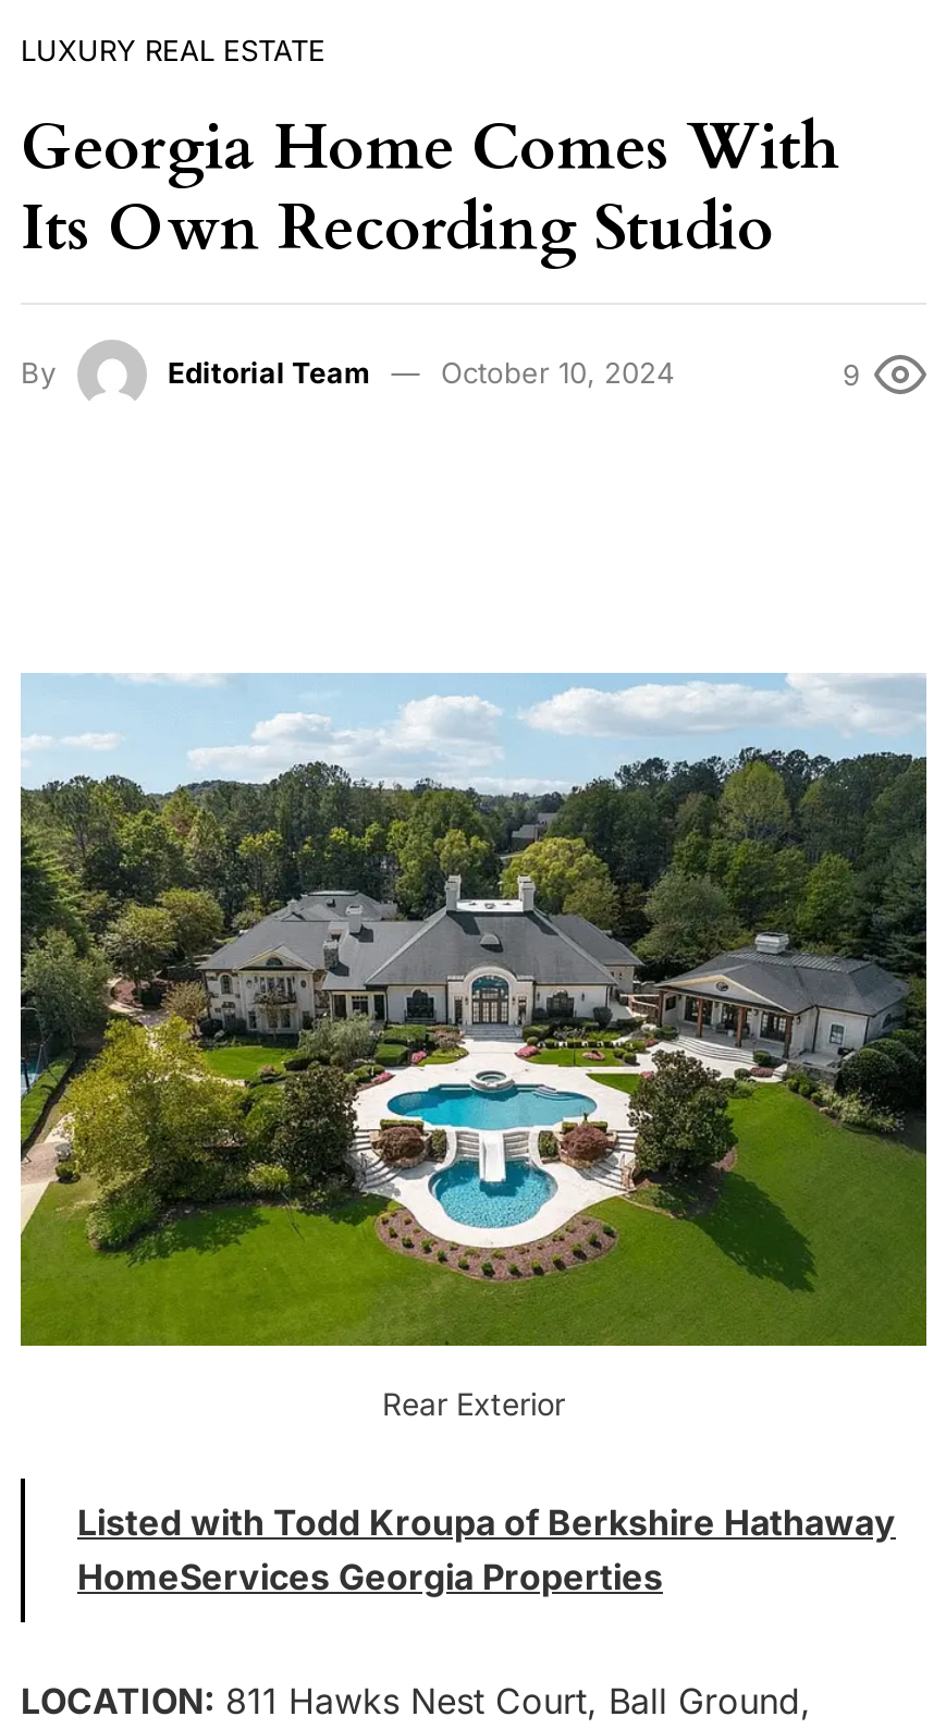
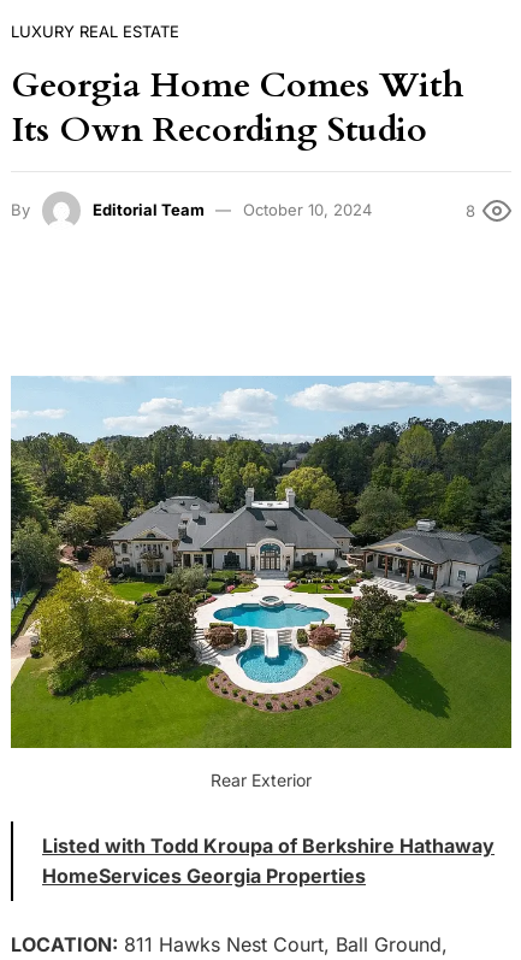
- 9
+ 8
